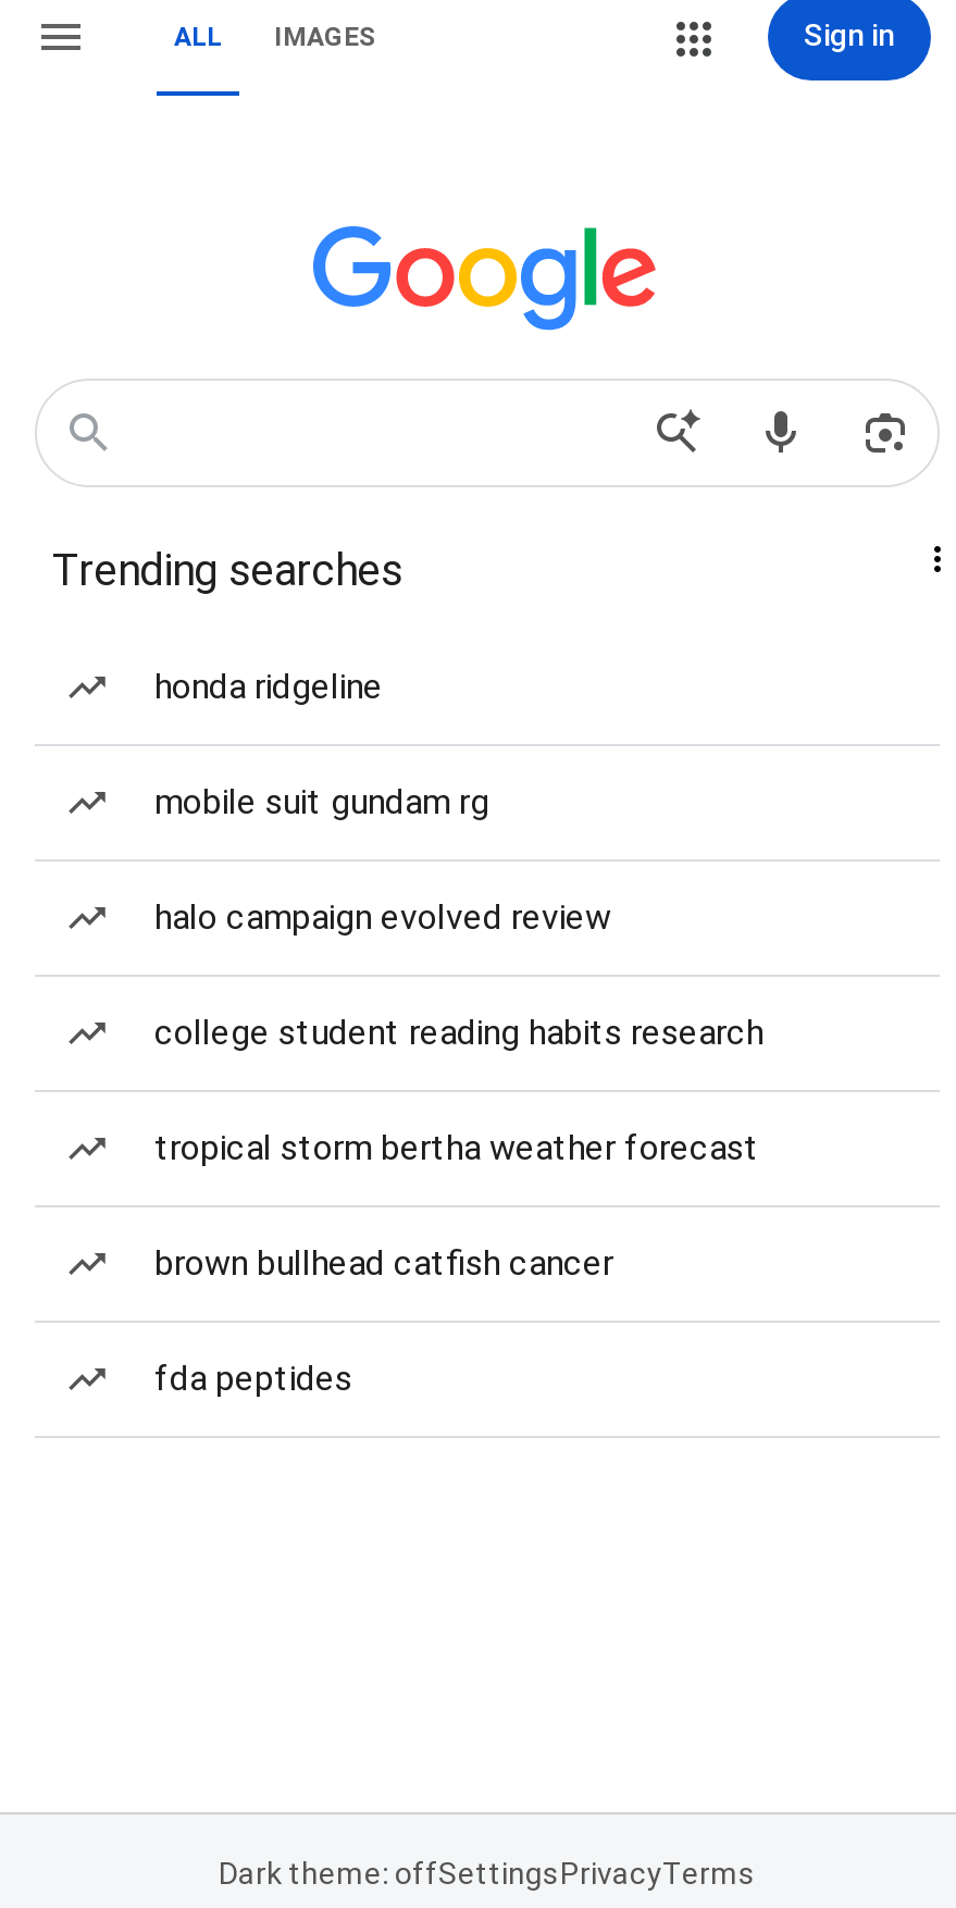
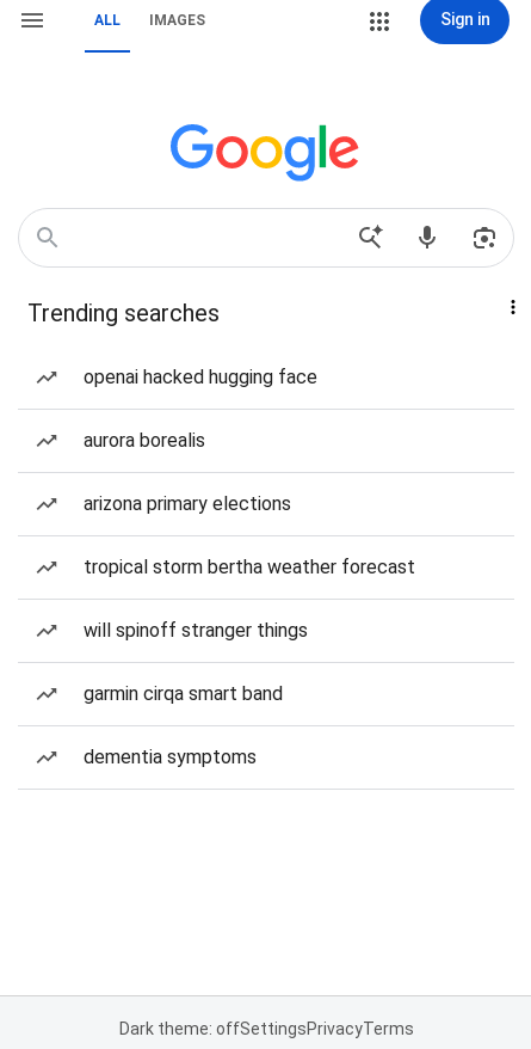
- honda ridgeline
- mobile suit gundam rg
- halo campaign evolved review
- college student reading habits research
+ openai hacked hugging face
+ aurora borealis
+ arizona primary elections

moved up: tropical storm bertha weather forecast

- brown bullhead catfish cancer
- fda peptides
+ will spinoff stranger things
+ garmin cirqa smart band
+ dementia symptoms
